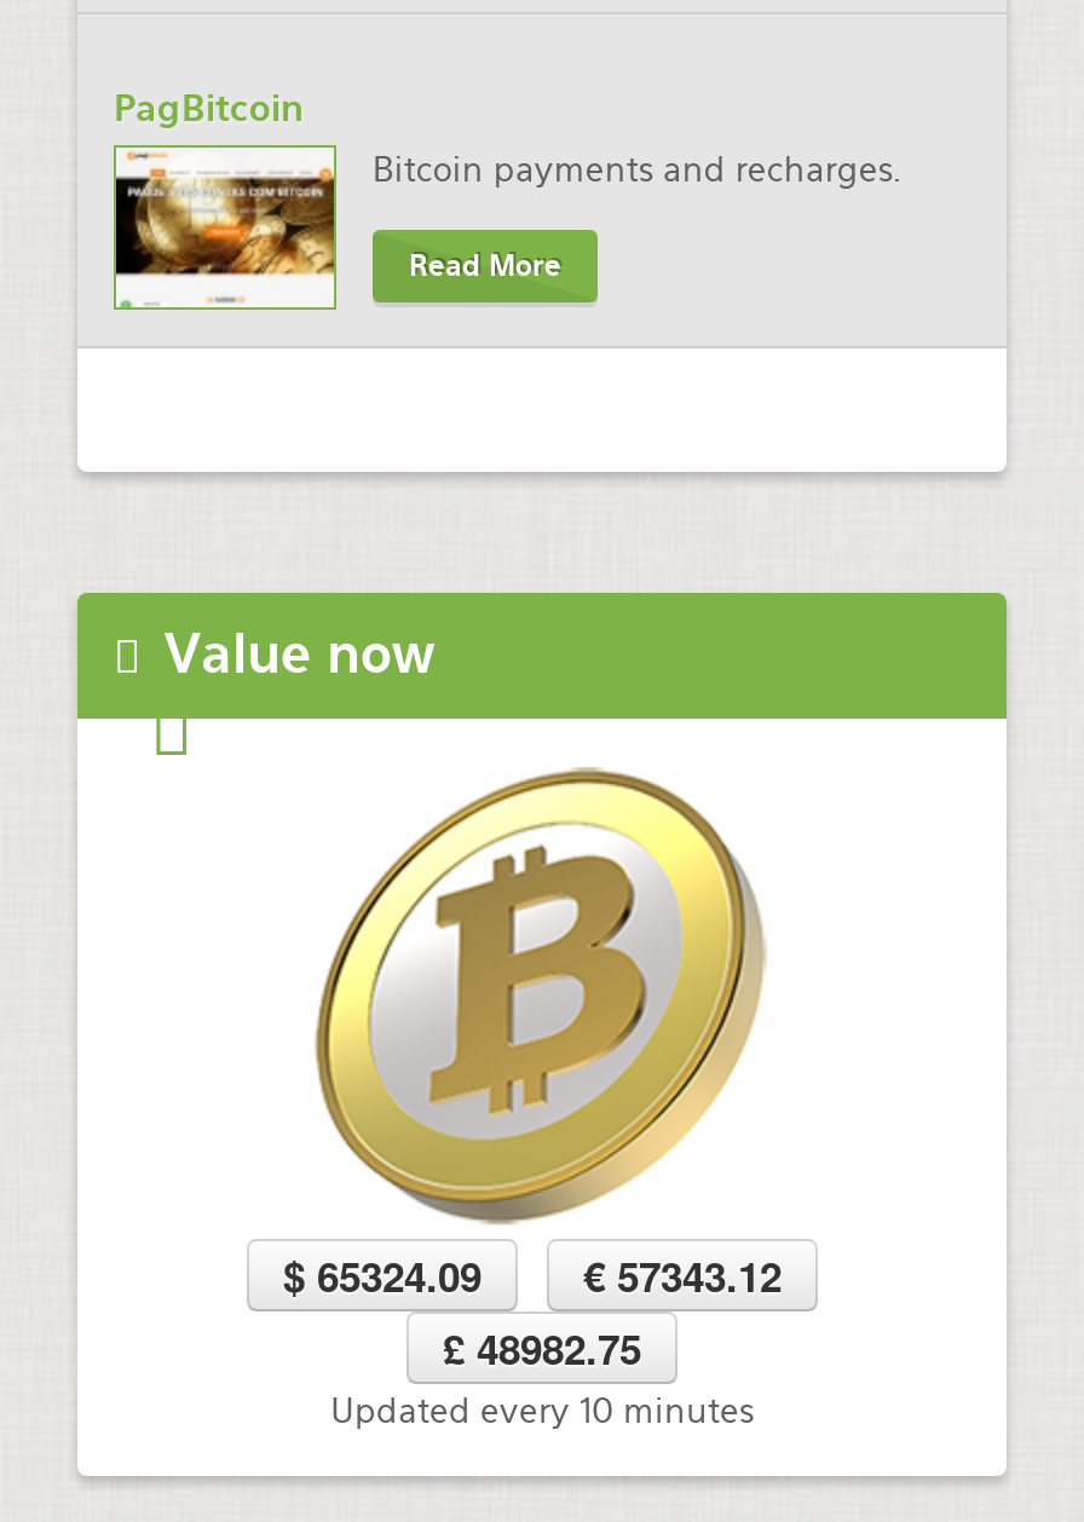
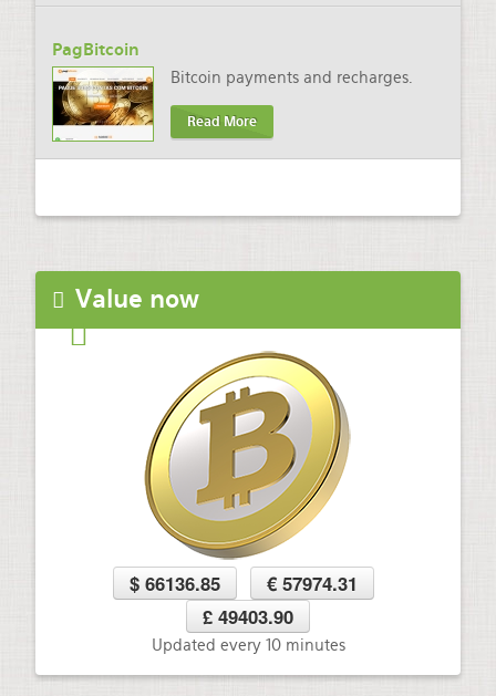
- $ 65324.09
+ $ 66136.85

- € 57343.12
+ € 57974.31

- £ 48982.75
+ £ 49403.90
